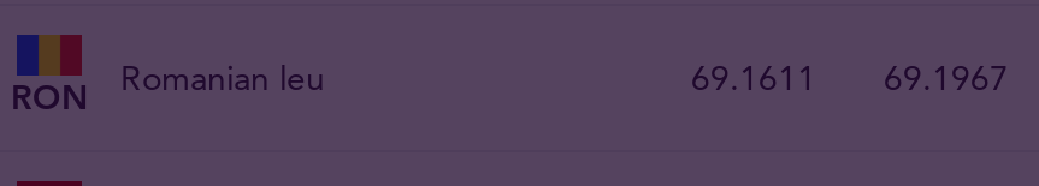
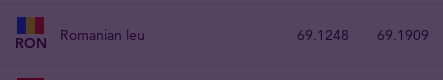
- 69.1611
+ 69.1248

- 69.1967
+ 69.1909
